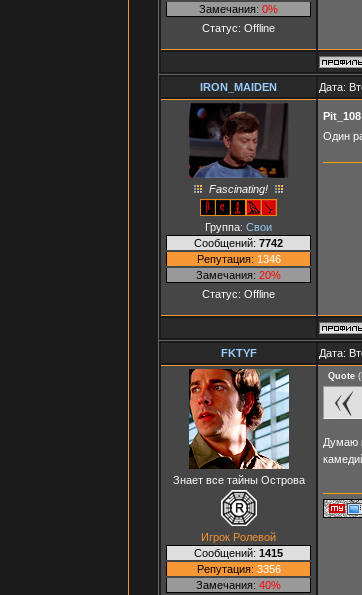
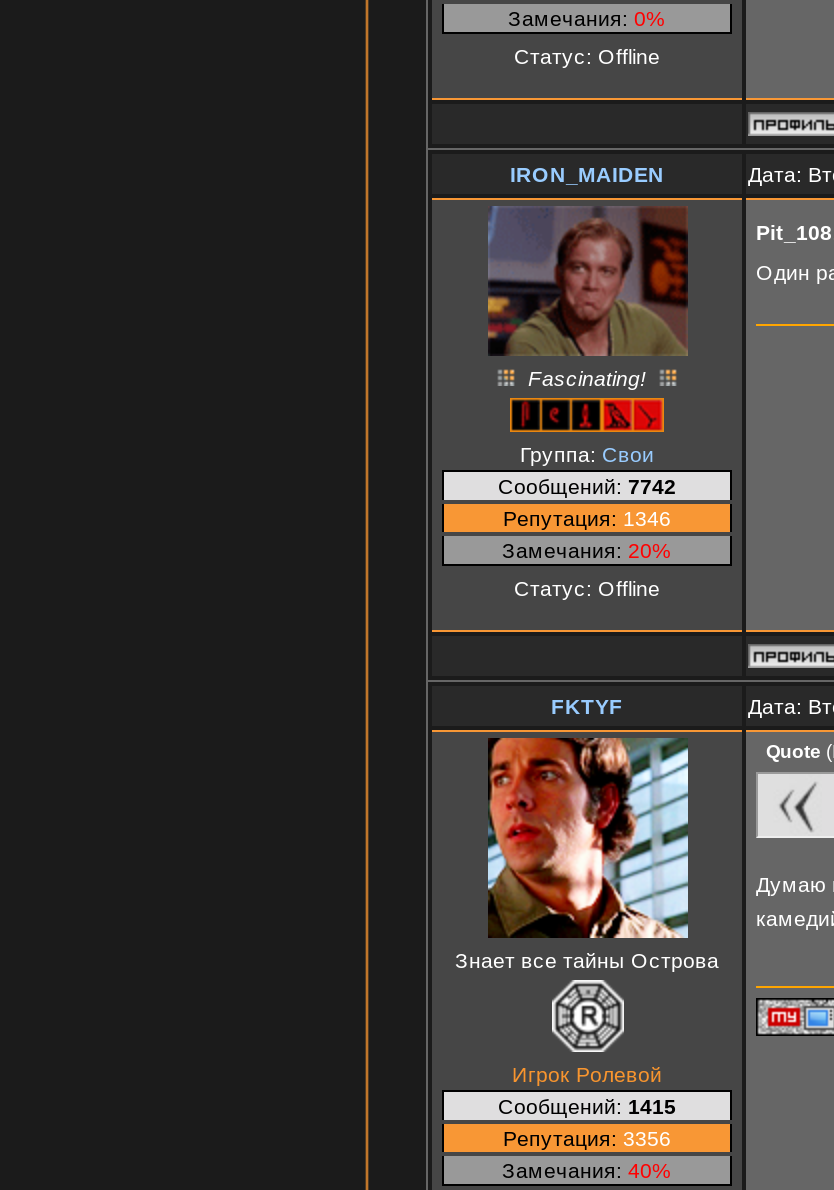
- [image]
+ [image]
